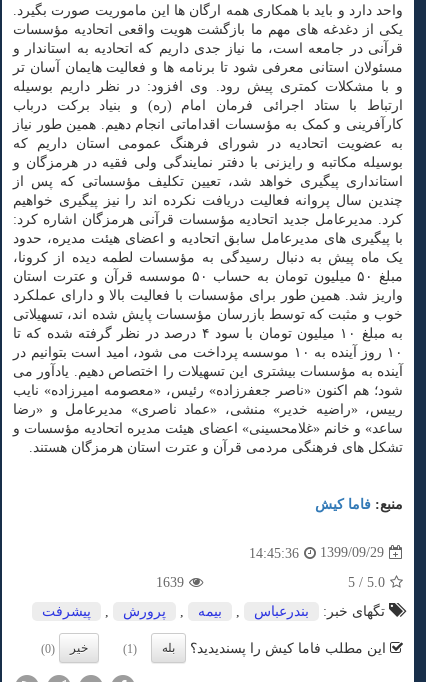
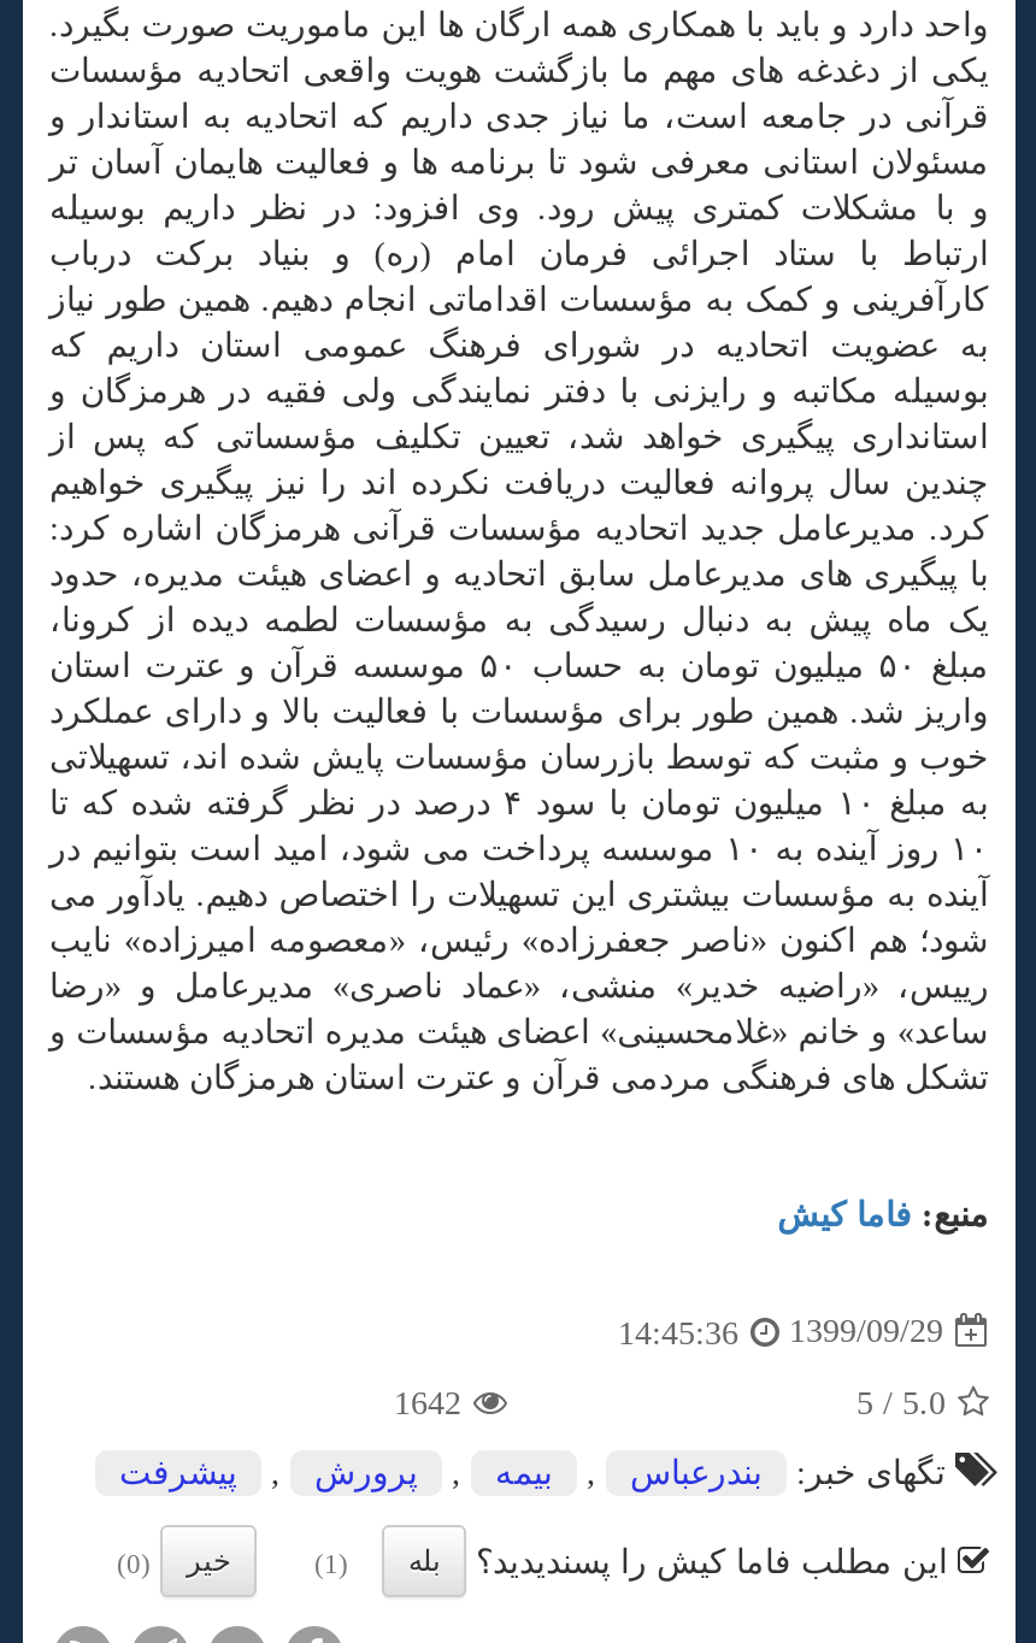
- 1639
+ 1642
